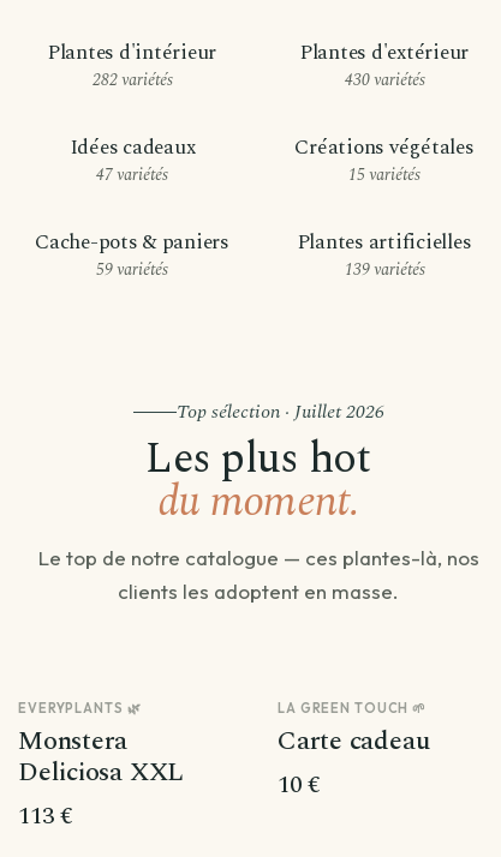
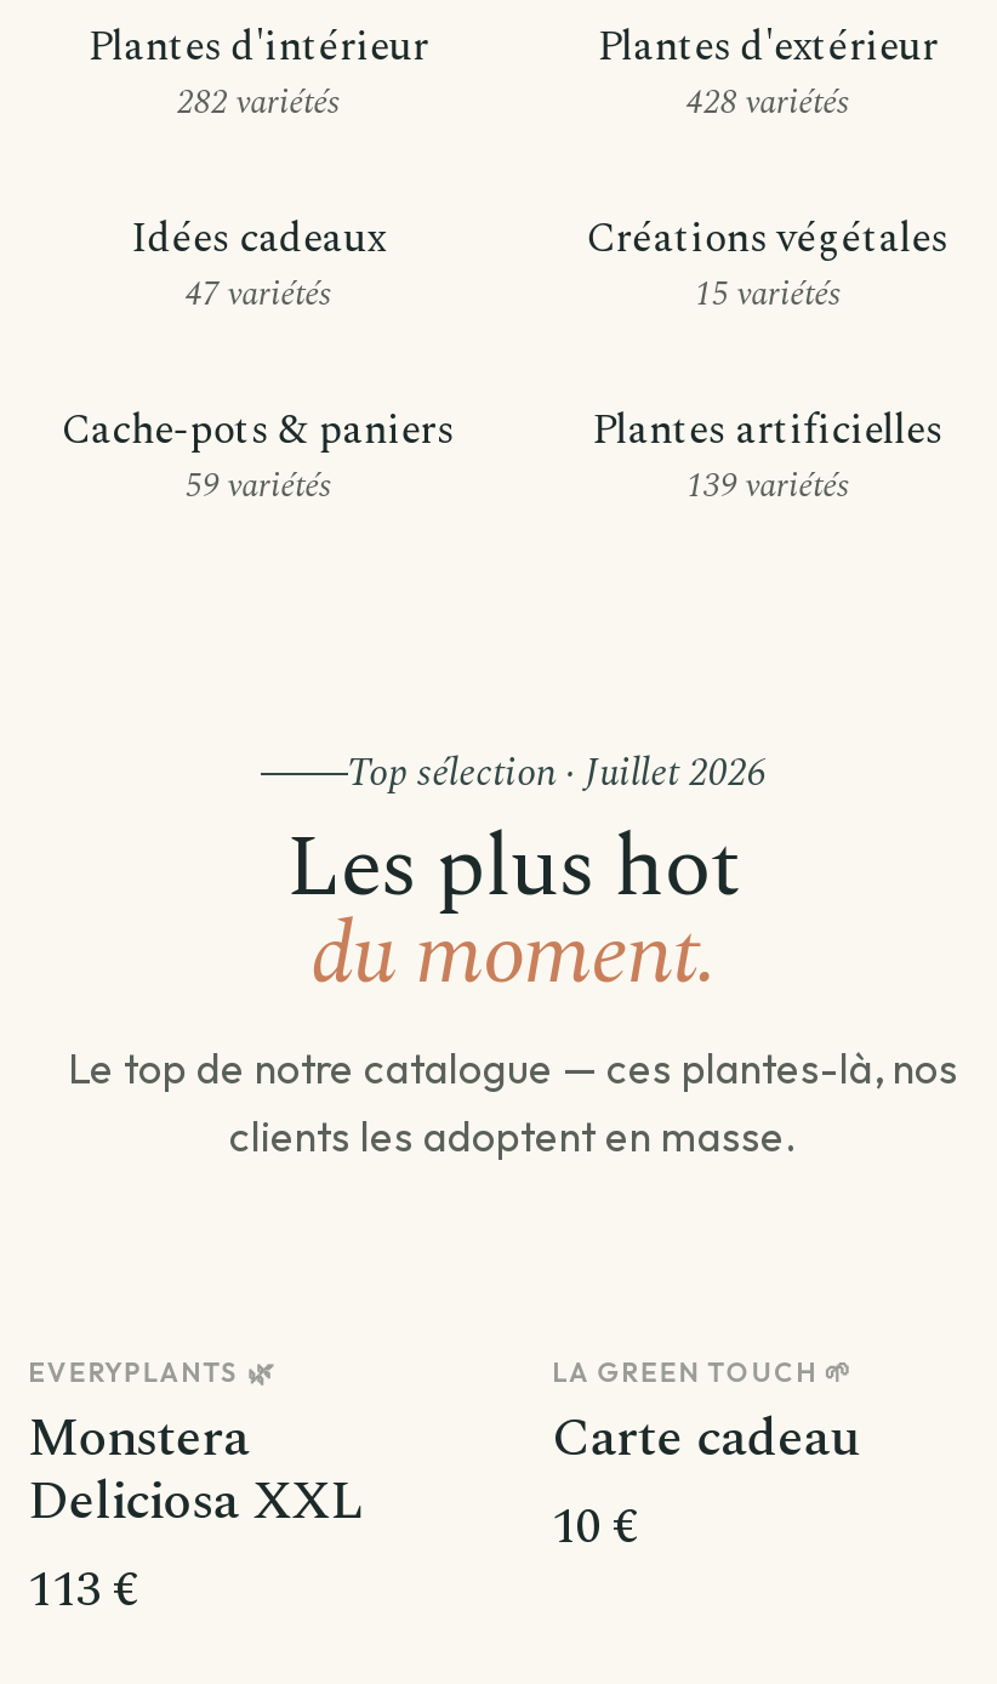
- 430 variétés
+ 428 variétés
